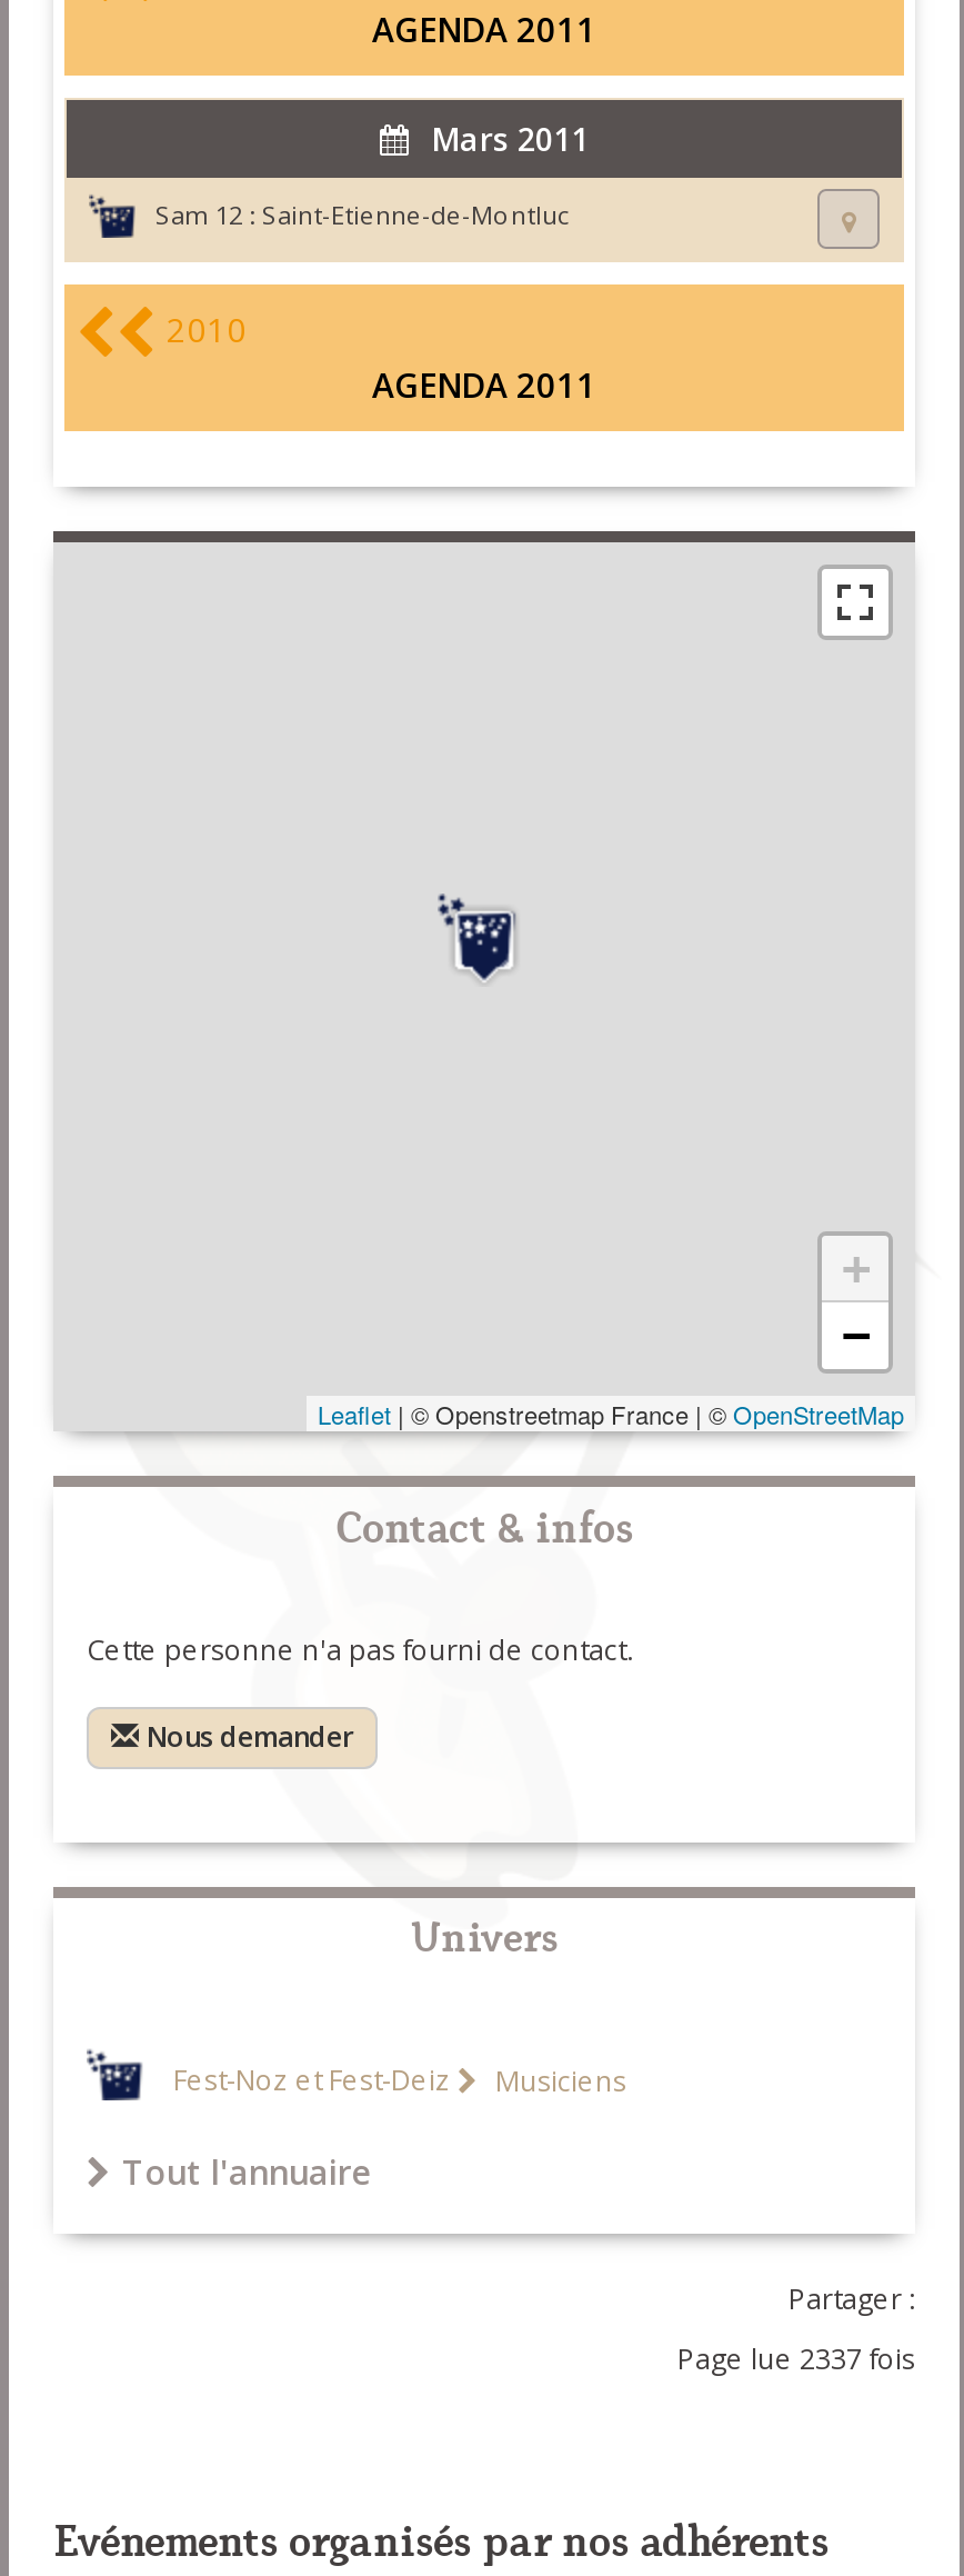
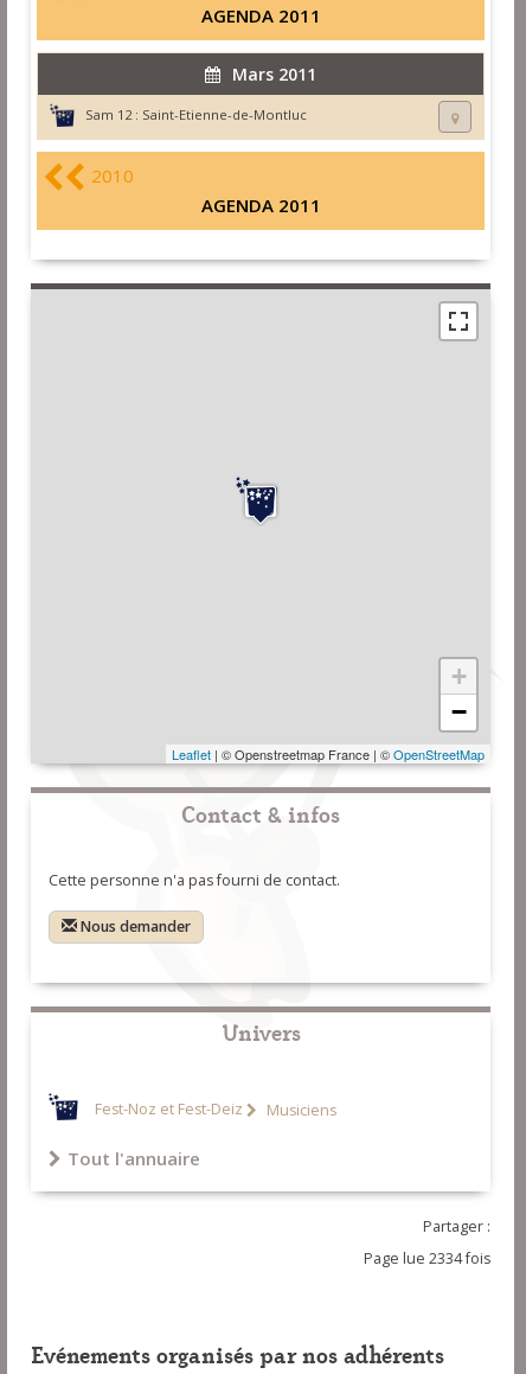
- Page lue 2337 fois
+ Page lue 2334 fois
